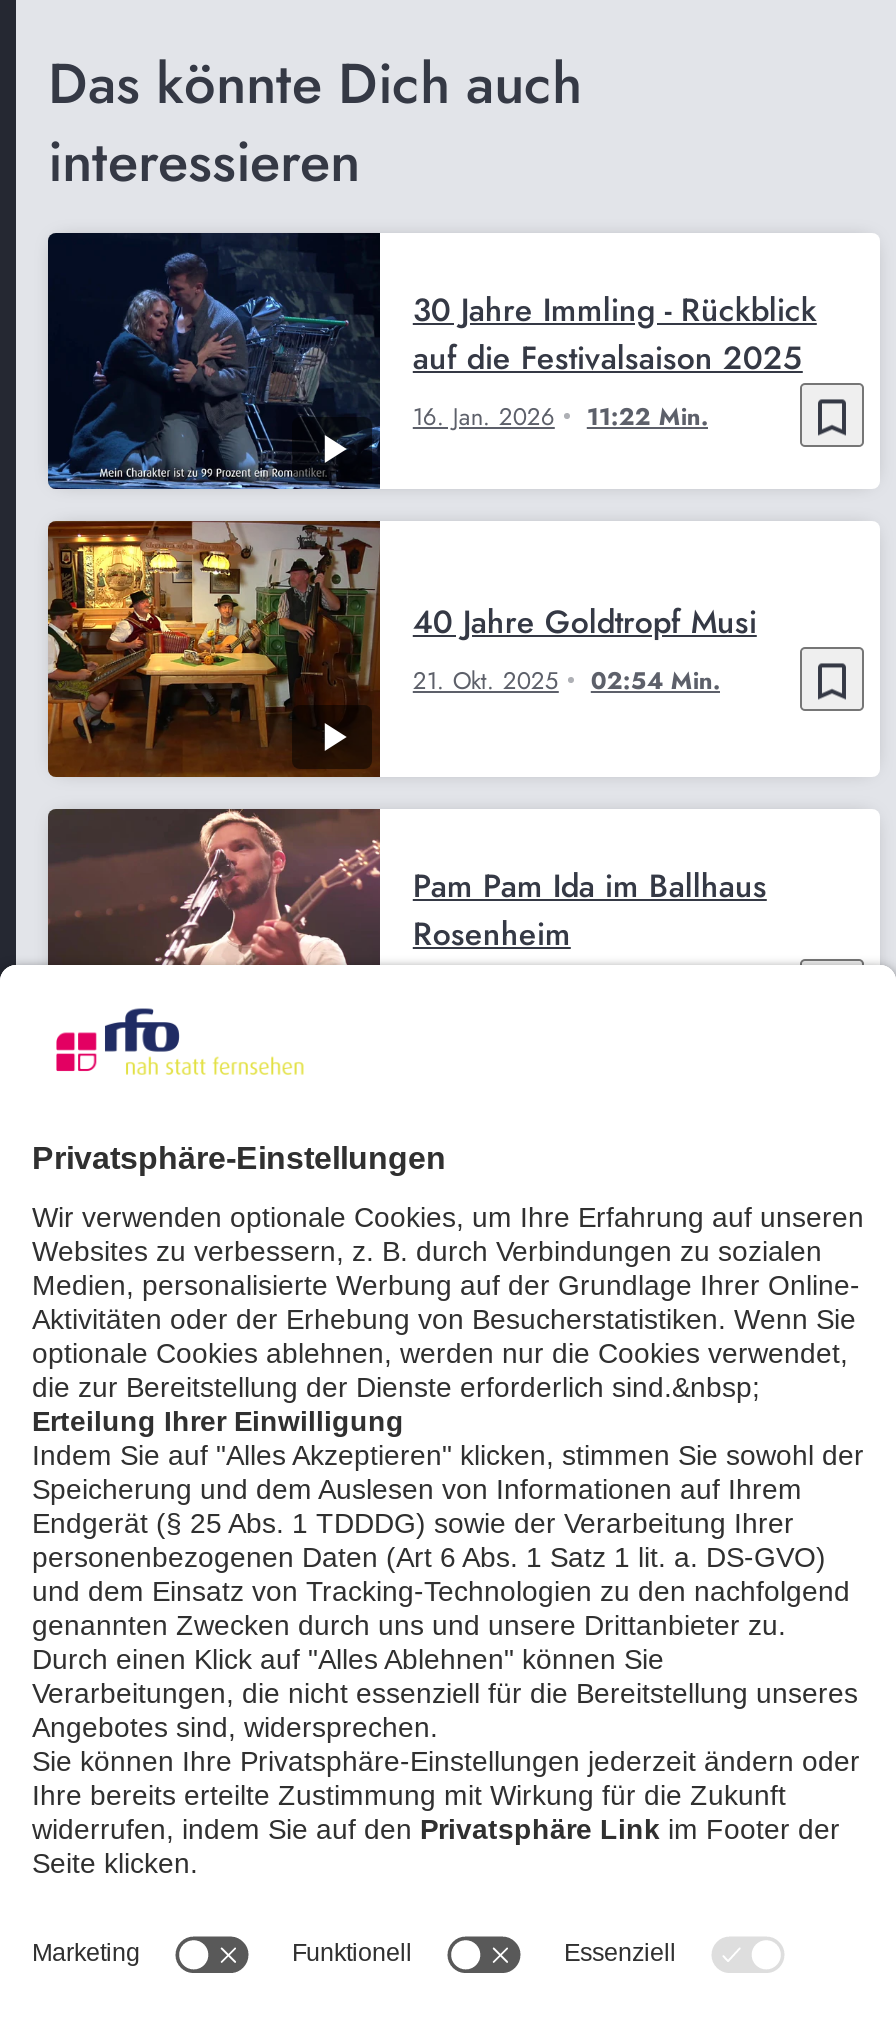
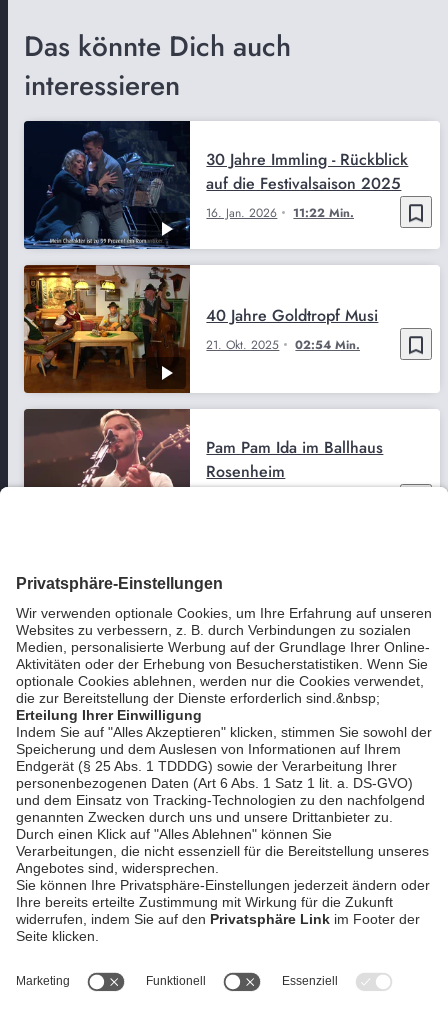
- [image]
